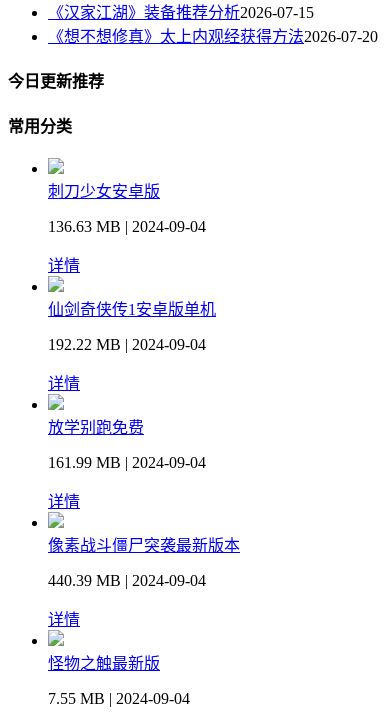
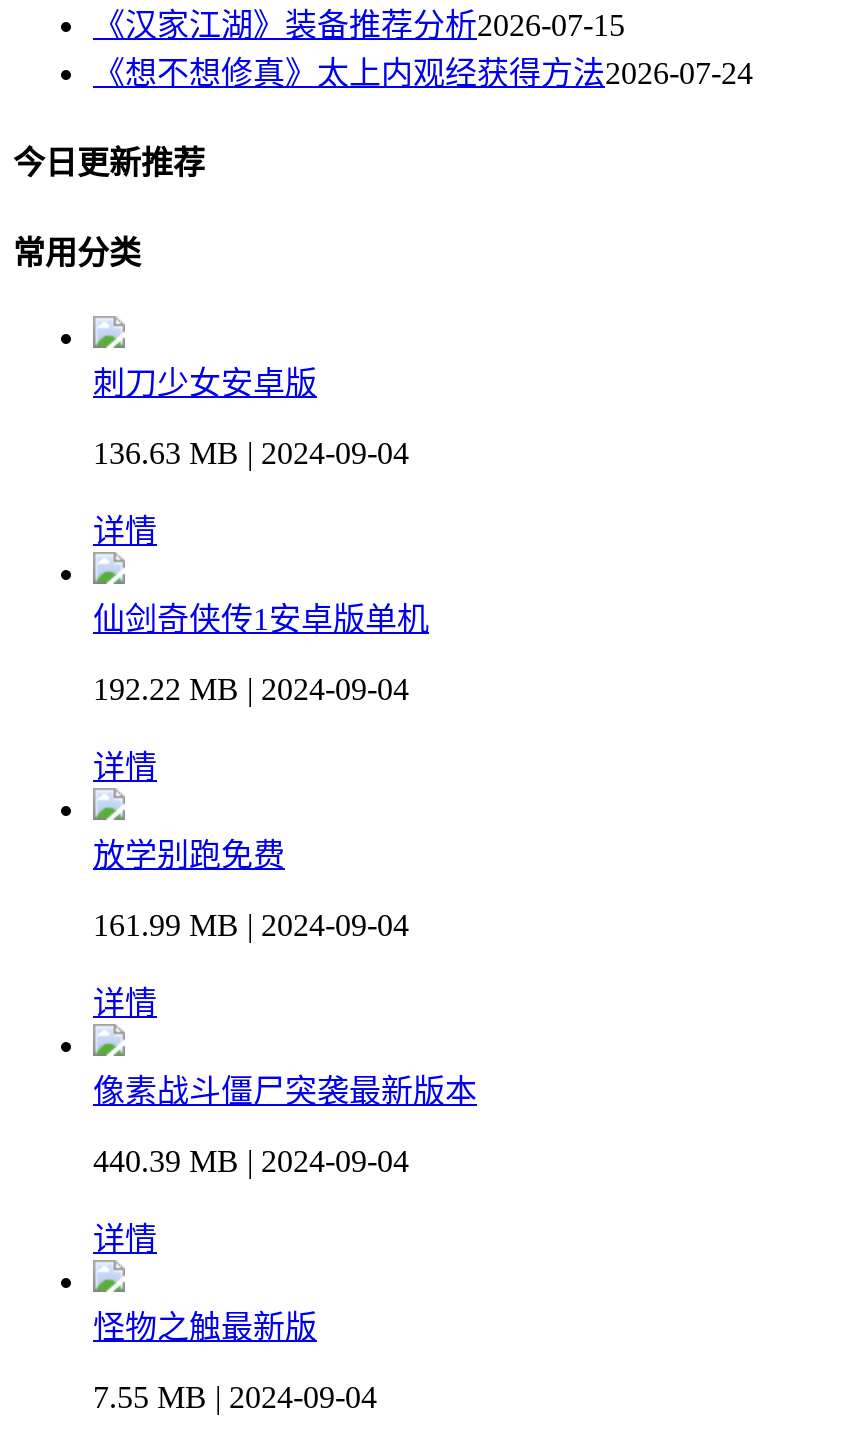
- 《想不想修真》太上内观经获得方法2026-07-20
+ 《想不想修真》太上内观经获得方法2026-07-24
